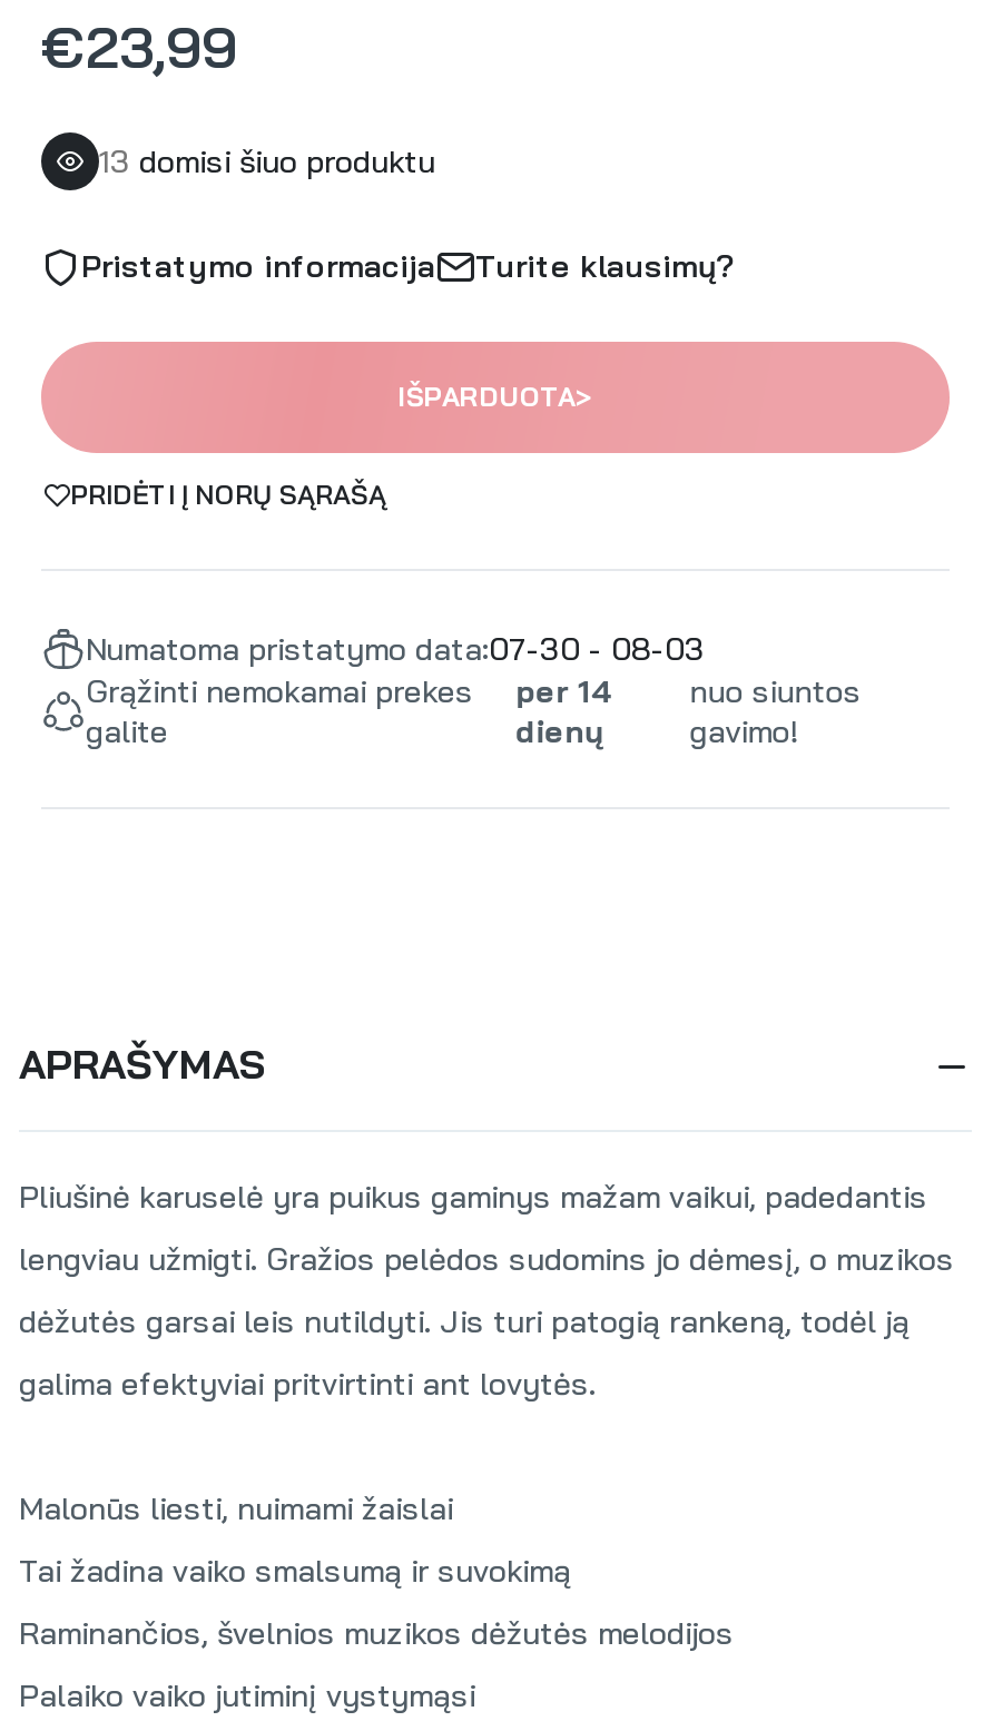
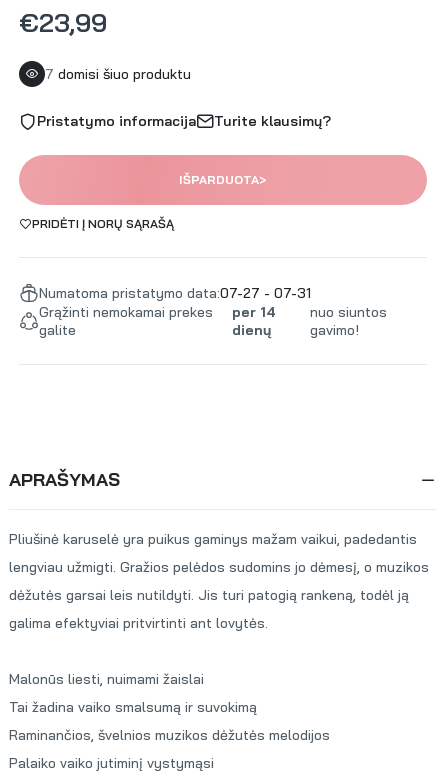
- 13 domisi šiuo produktu
+ 7 domisi šiuo produktu

- Numatoma pristatymo data:07-30 - 08-03
+ Numatoma pristatymo data:07-27 - 07-31
